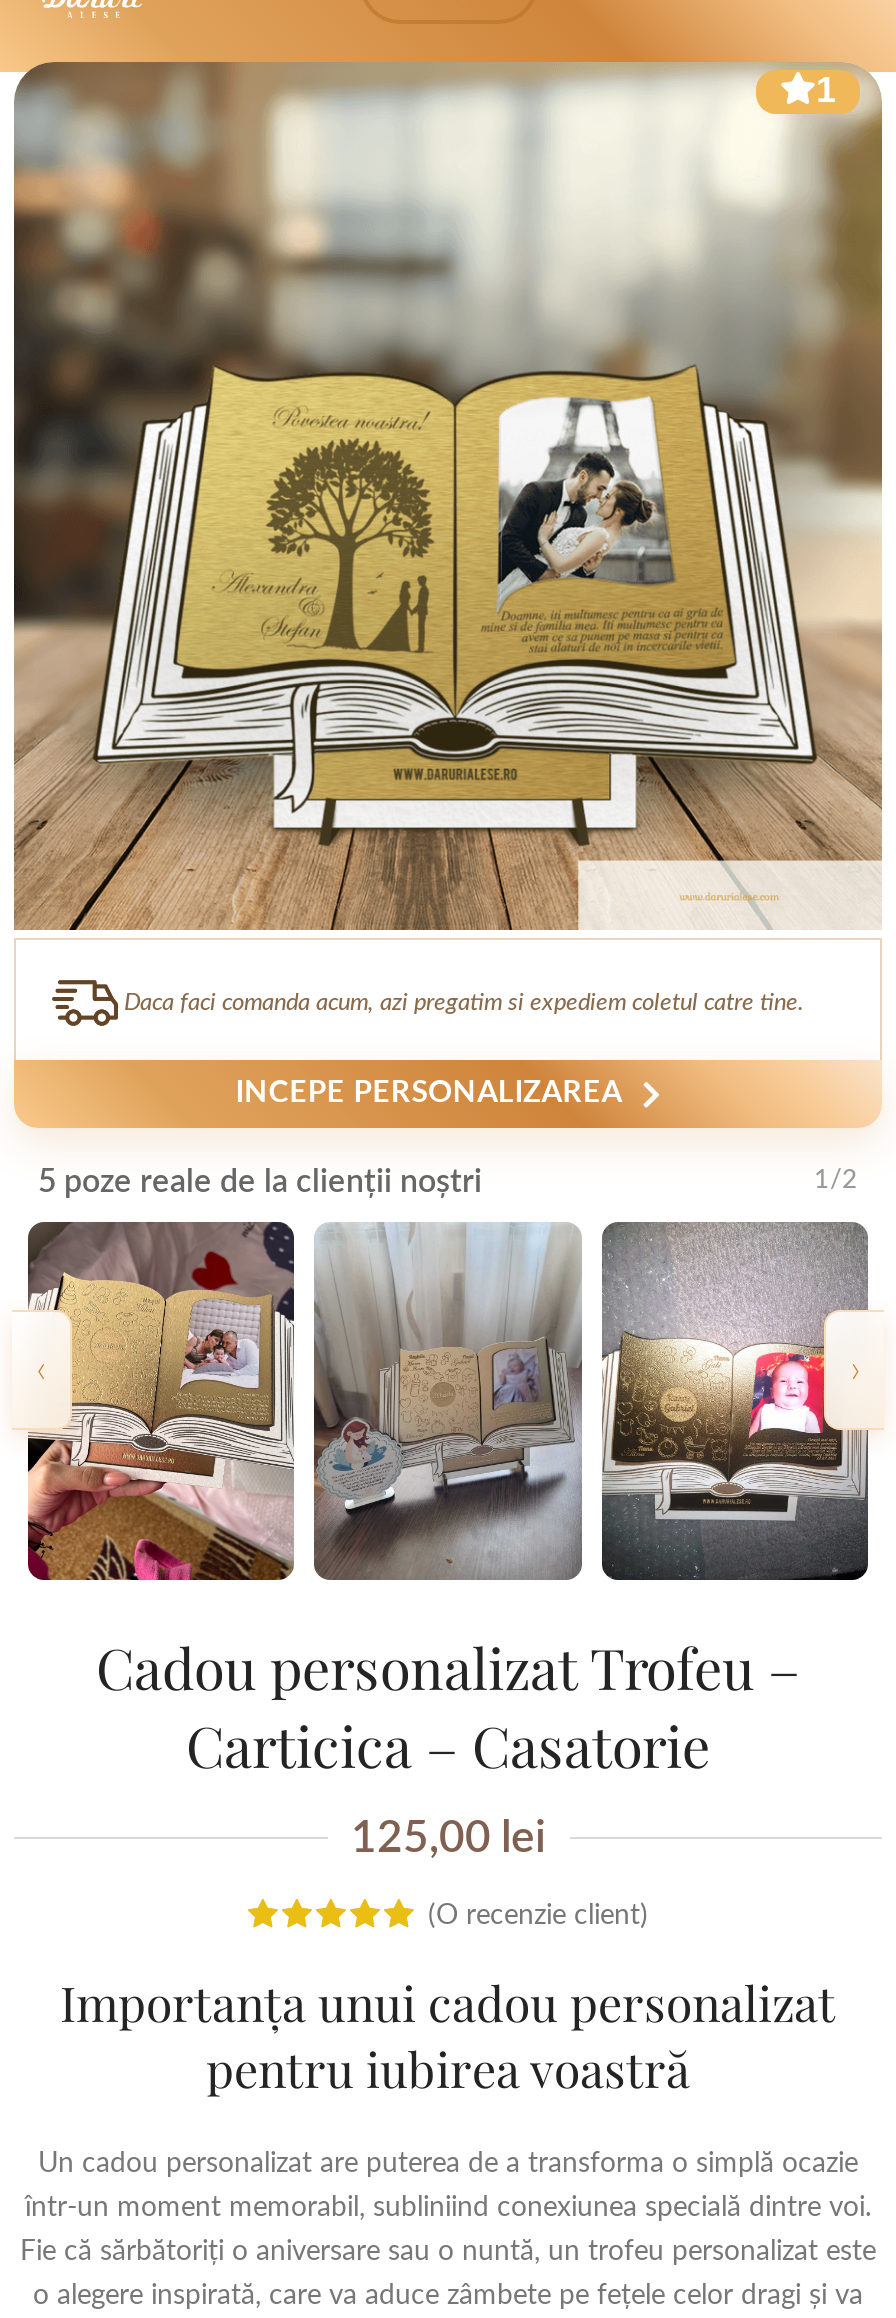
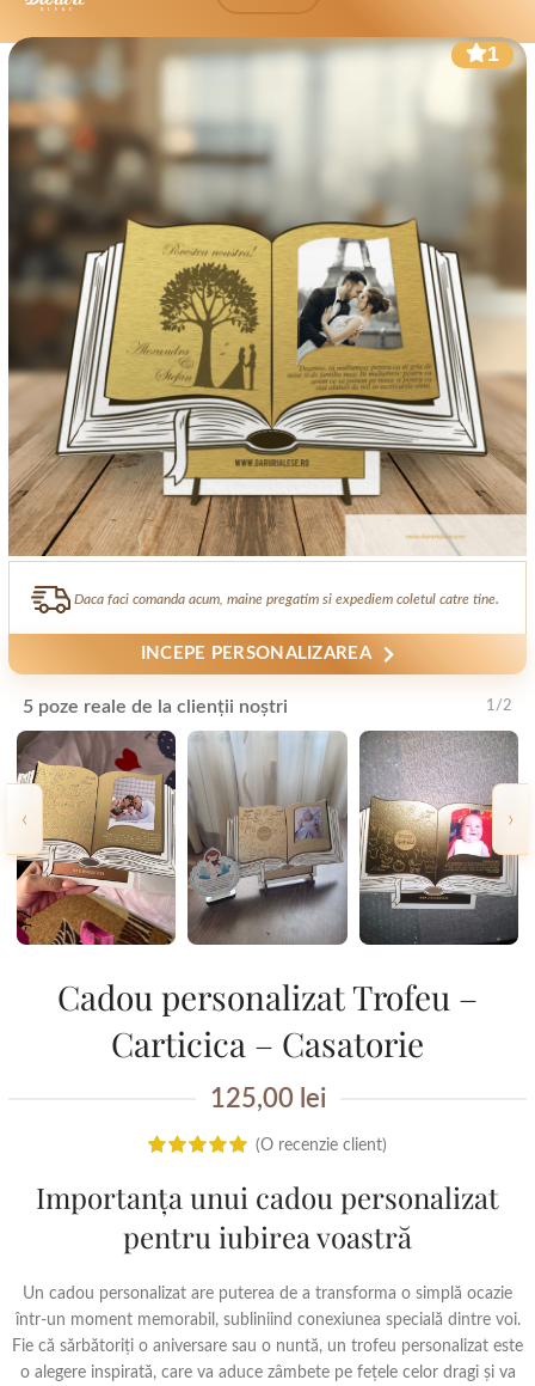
- Daca faci comanda acum, azi pregatim si expediem coletul catre tine.
+ Daca faci comanda acum, maine pregatim si expediem coletul catre tine.
